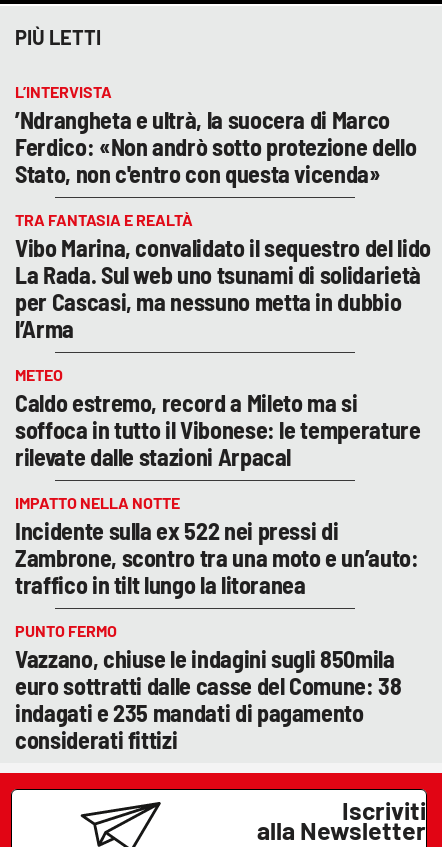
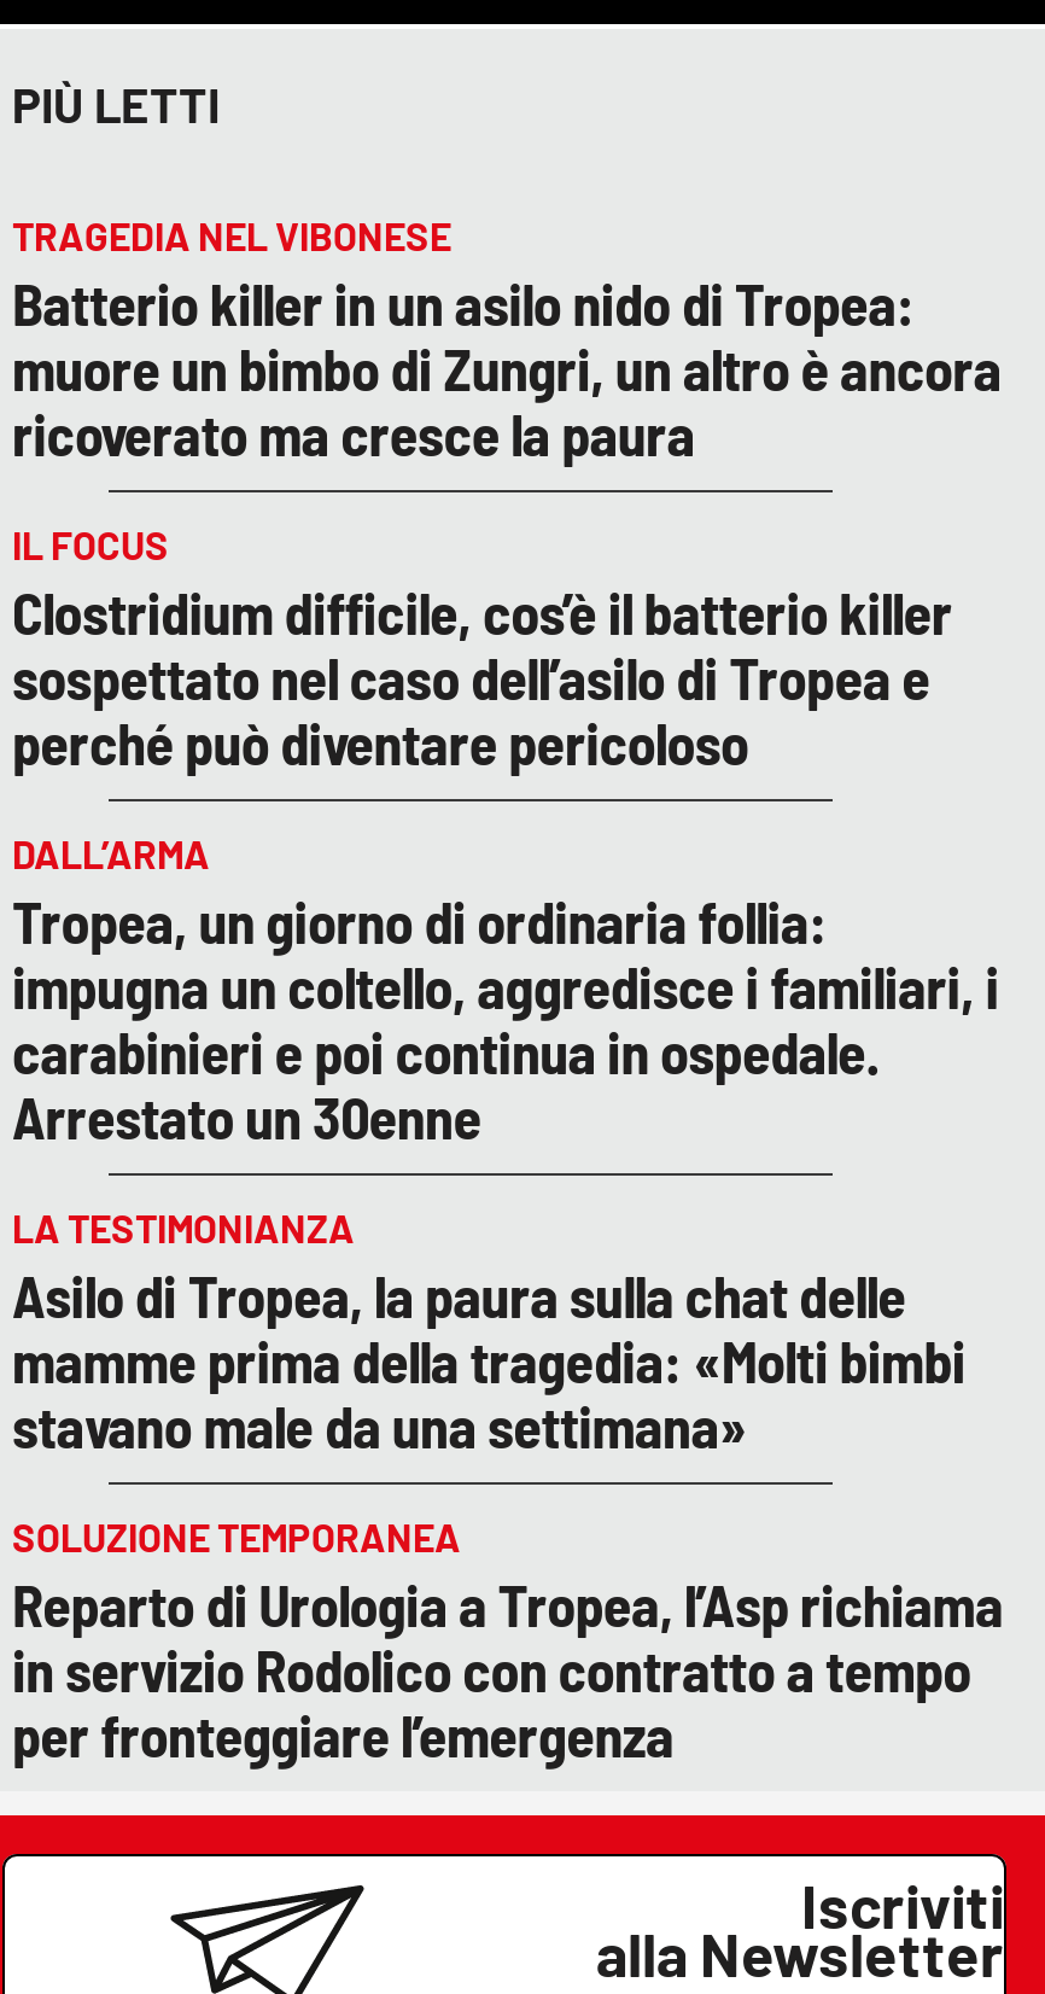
- L’INTERVISTA
- ’Ndrangheta e ultrà, la suocera di Marco
- Ferdico: «Non andrò sotto protezione dello
- Stato, non c'entro con questa vicenda»
+ TRAGEDIA NEL VIBONESE
+ Batterio killer in un asilo nido di Tropea:
+ muore un bimbo di Zungri, un altro è ancora
+ ricoverato ma cresce la paura

- TRA FANTASIA E REALTÀ
- Vibo Marina, convalidato il sequestro del lido
- La Rada. Sul web uno tsunami di solidarietà
- per Cascasi, ma nessuno metta in dubbio
- l’Arma
+ IL FOCUS
+ Clostridium difficile, cos’è il batterio killer
+ sospettato nel caso dell’asilo di Tropea e
+ perché può diventare pericoloso

- METEO
- Caldo estremo, record a Mileto ma si
- soffoca in tutto il Vibonese: le temperature
- rilevate dalle stazioni Arpacal
+ DALL’ARMA
+ Tropea, un giorno di ordinaria follia:
+ impugna un coltello, aggredisce i familiari, i
+ carabinieri e poi continua in ospedale.
+ Arrestato un 30enne

- IMPATTO NELLA NOTTE
- Incidente sulla ex 522 nei pressi di
- Zambrone, scontro tra una moto e un’auto:
- traffico in tilt lungo la litoranea
+ LA TESTIMONIANZA
+ Asilo di Tropea, la paura sulla chat delle
+ mamme prima della tragedia: «Molti bimbi
+ stavano male da una settimana»

- PUNTO FERMO
- Vazzano, chiuse le indagini sugli 850mila
- euro sottratti dalle casse del Comune: 38
- indagati e 235 mandati di pagamento
- considerati fittizi
+ SOLUZIONE TEMPORANEA
+ Reparto di Urologia a Tropea, l’Asp richiama
+ in servizio Rodolico con contratto a tempo
+ per fronteggiare l’emergenza
